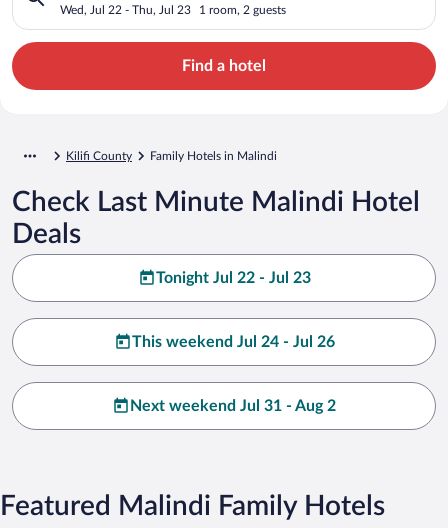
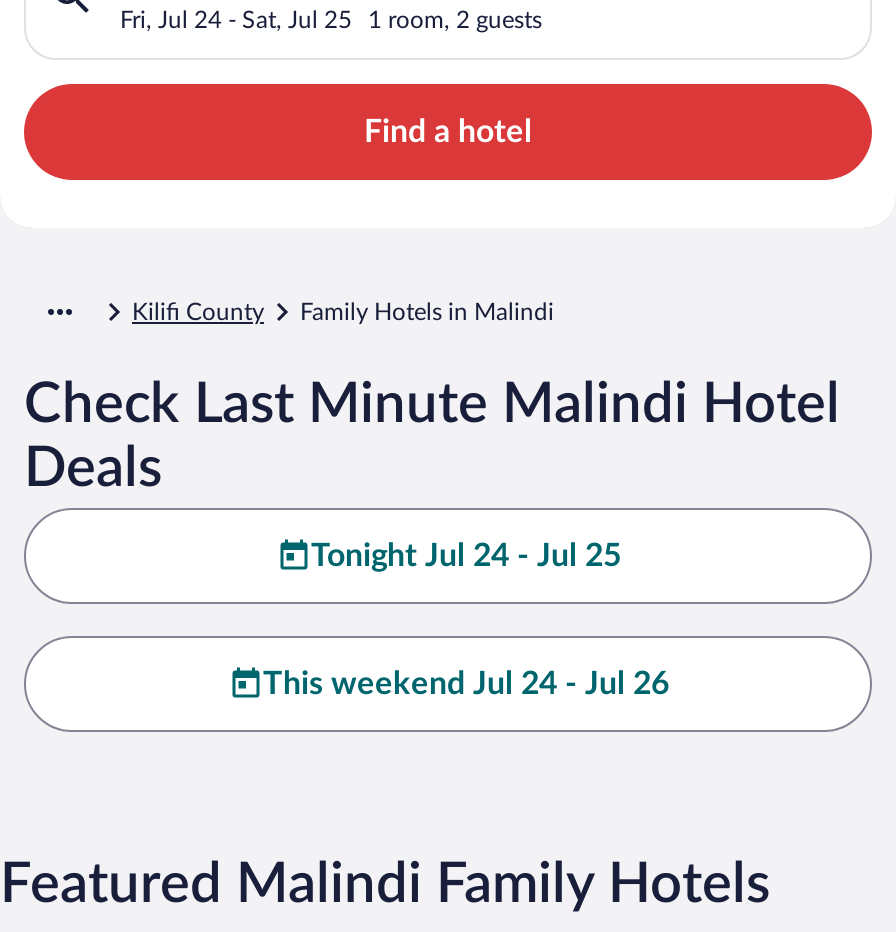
- Wed, Jul 22 - Thu, Jul 23
+ Fri, Jul 24 - Sat, Jul 25

- Tonight Jul 22 - Jul 23
+ Tonight Jul 24 - Jul 25

- Next weekend Jul 31 - Aug 2
